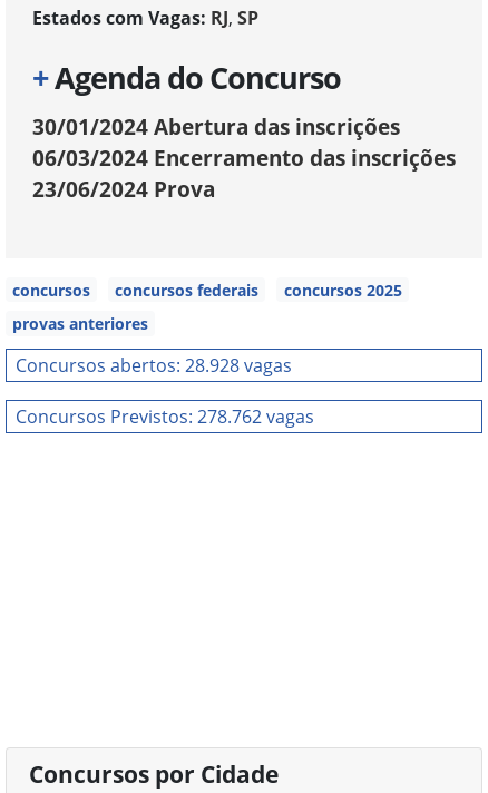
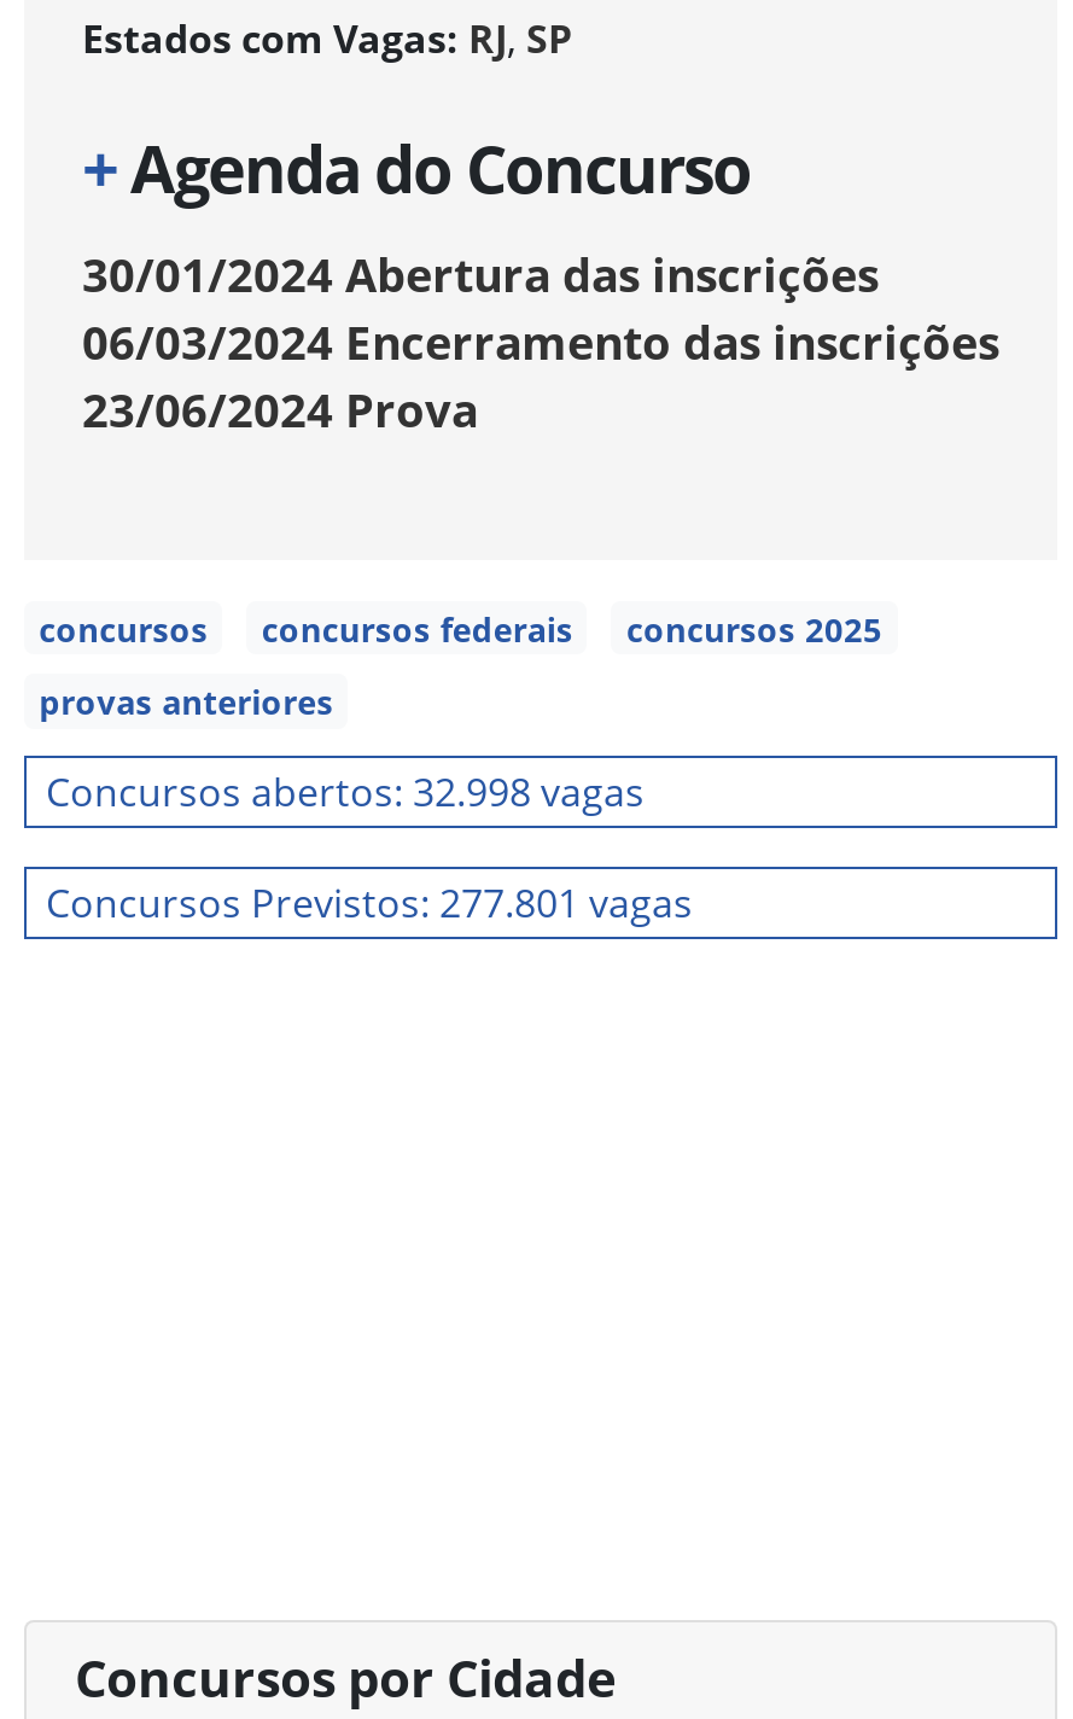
- Concursos abertos: 28.928 vagas
+ Concursos abertos: 32.998 vagas

- Concursos Previstos: 278.762 vagas
+ Concursos Previstos: 277.801 vagas
